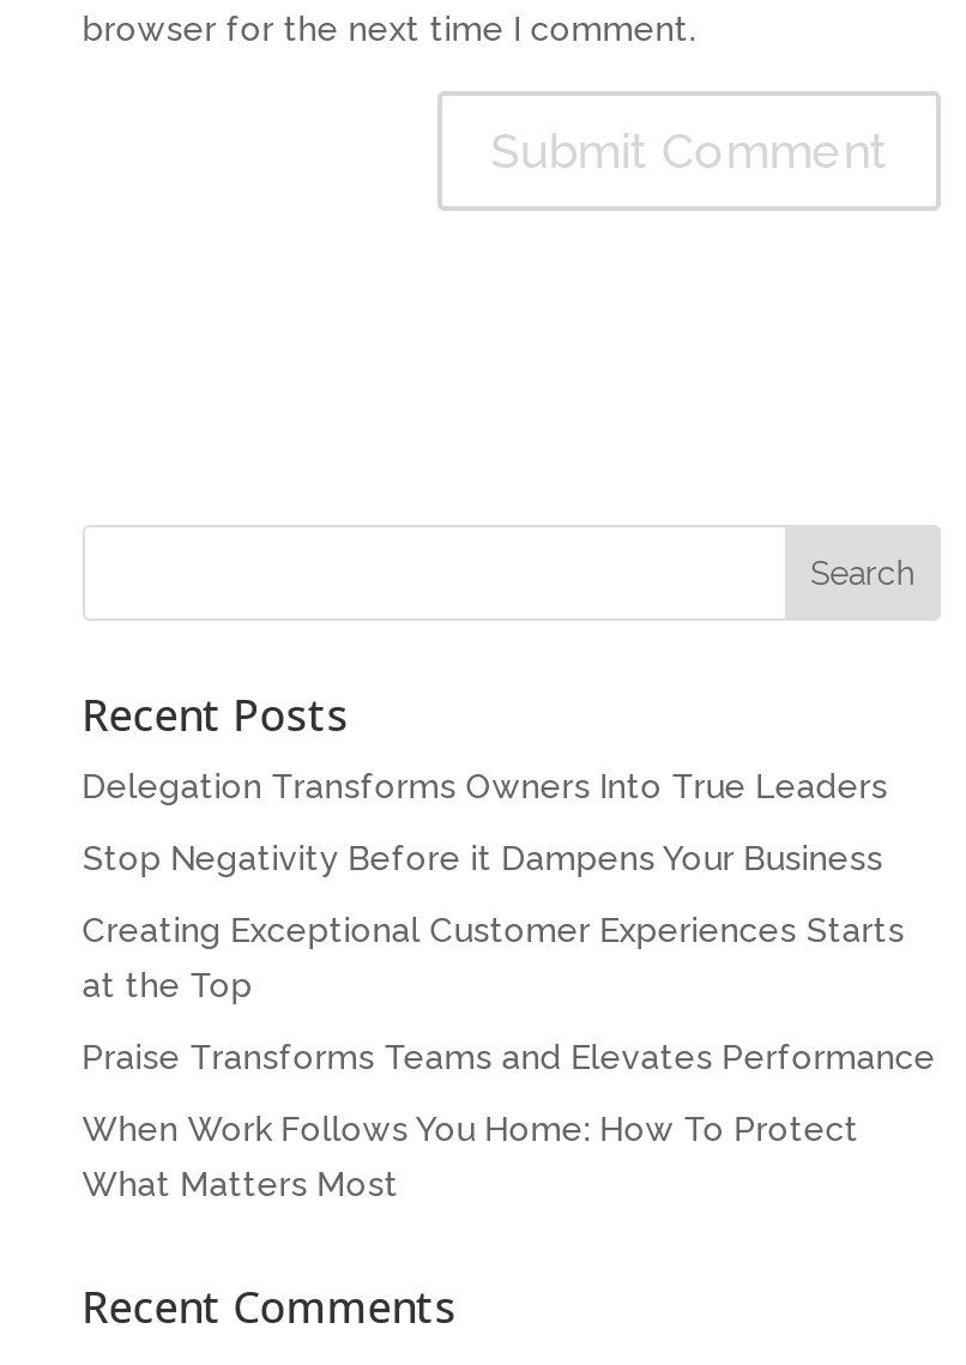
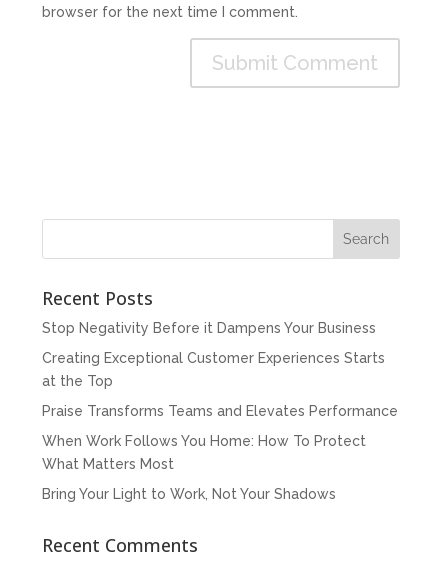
- Delegation Transforms Owners Into True Leaders

moved up: Stop Negativity Before it Dampens Your Business | Creating Exceptional Customer Experiences Starts | at the Top | Praise Transforms Teams and Elevates Performance | When Work Follows You Home: How To Protect | What Matters Most

+ Bring Your Light to Work, Not Your Shadows
